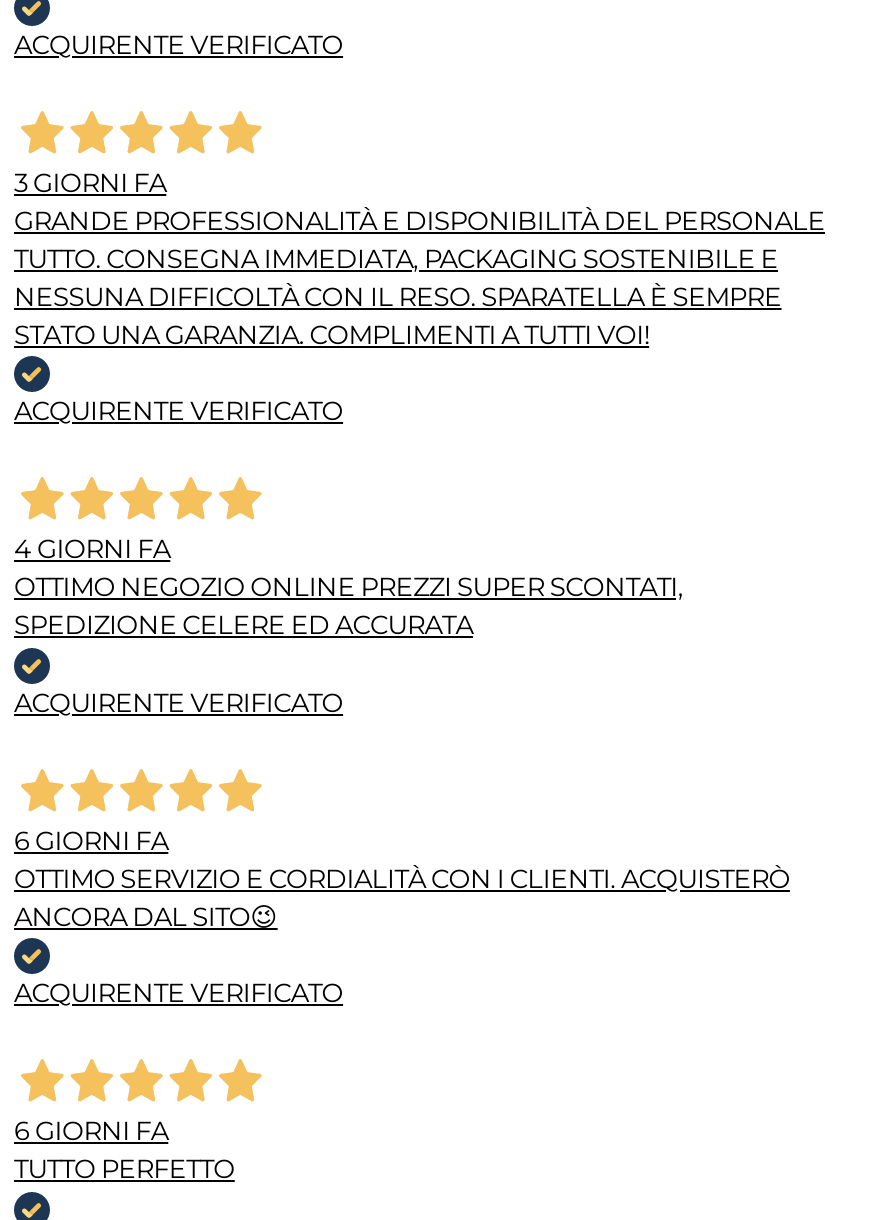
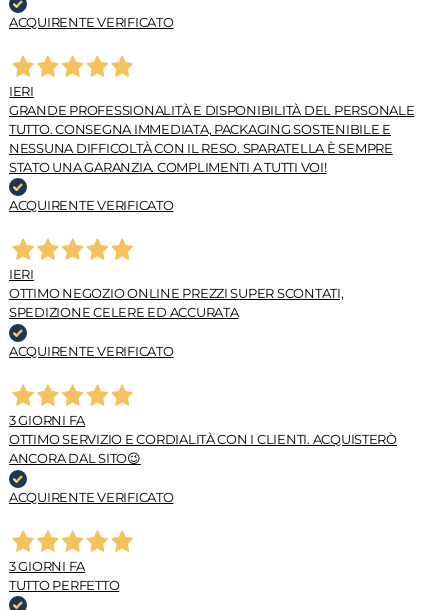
- 3 GIORNI FA
+ IERI

- 4 GIORNI FA
+ IERI

- 6 GIORNI FA
+ 3 GIORNI FA

- 6 GIORNI FA
+ 3 GIORNI FA
